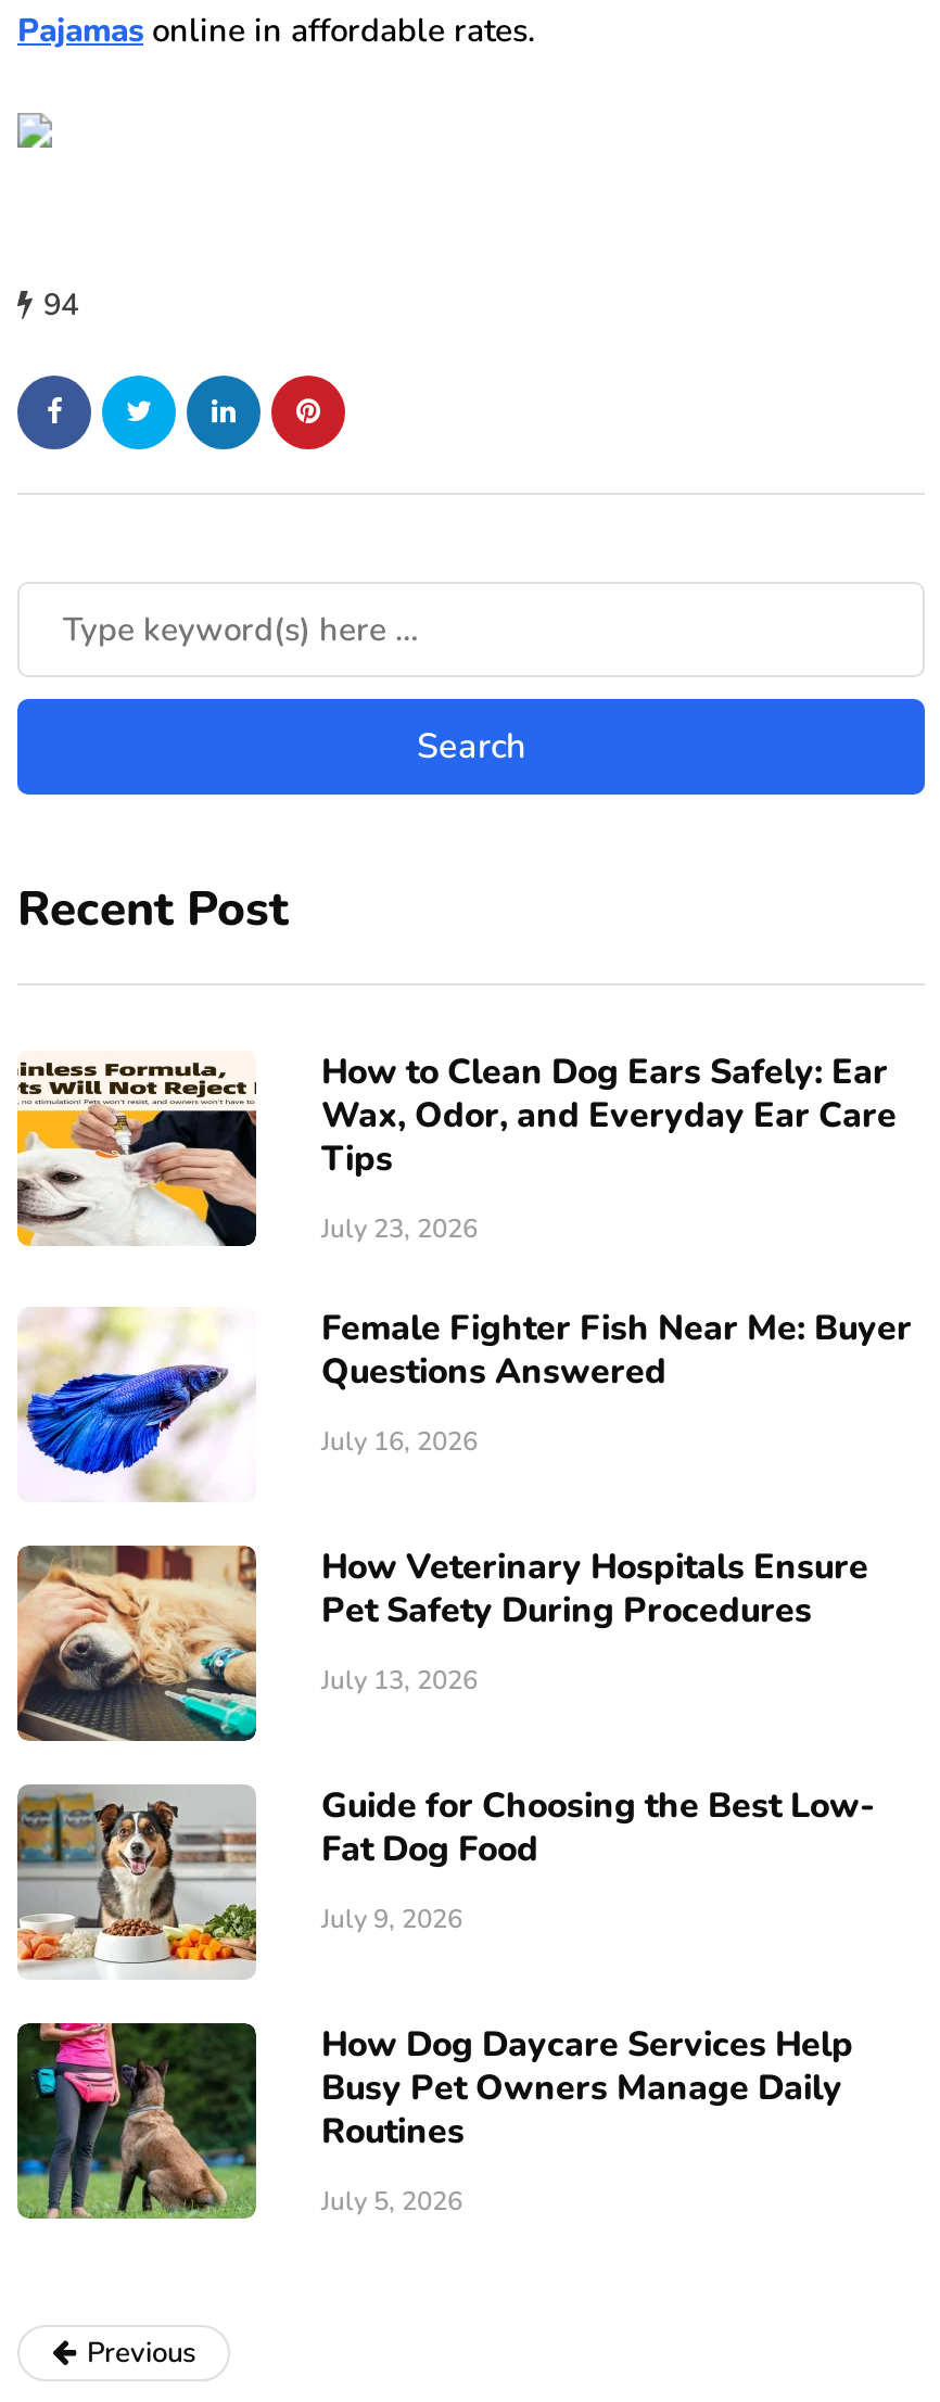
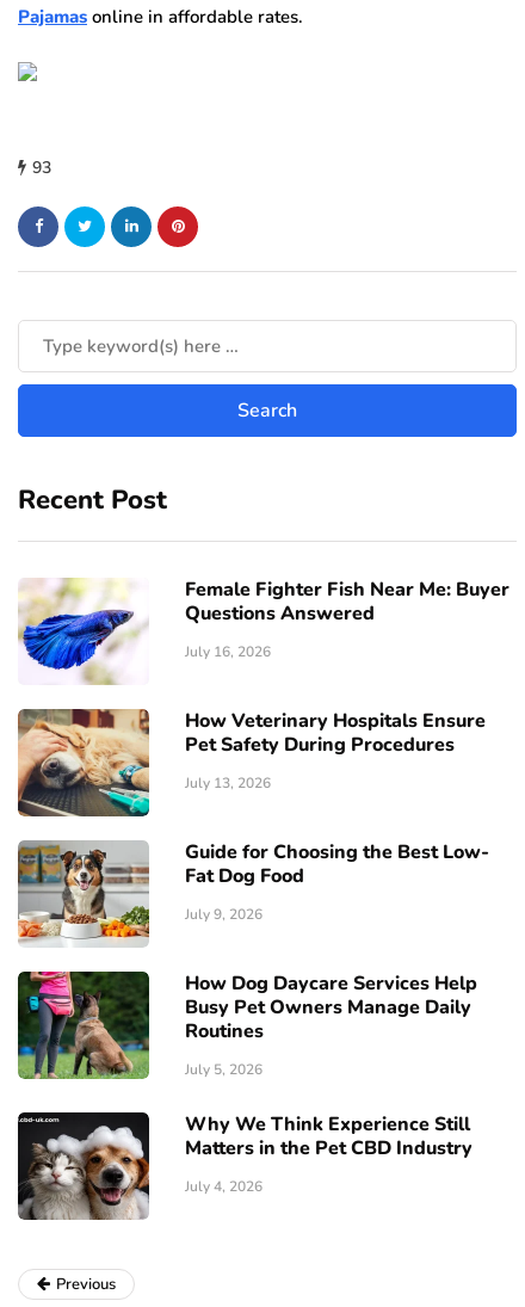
- 94
+ 93

- [image]
- How to Clean Dog Ears Safely: Ear
- Wax, Odor, and Everyday Ear Care
- Tips
- July 23, 2026

moved up: [image] | Female Fighter Fish Near Me: Buyer | Questions Answered | ... | Routines | July 5, 2026

+ [image]
+ Why We Think Experience Still
+ Matters in the Pet CBD Industry
+ July 4, 2026
